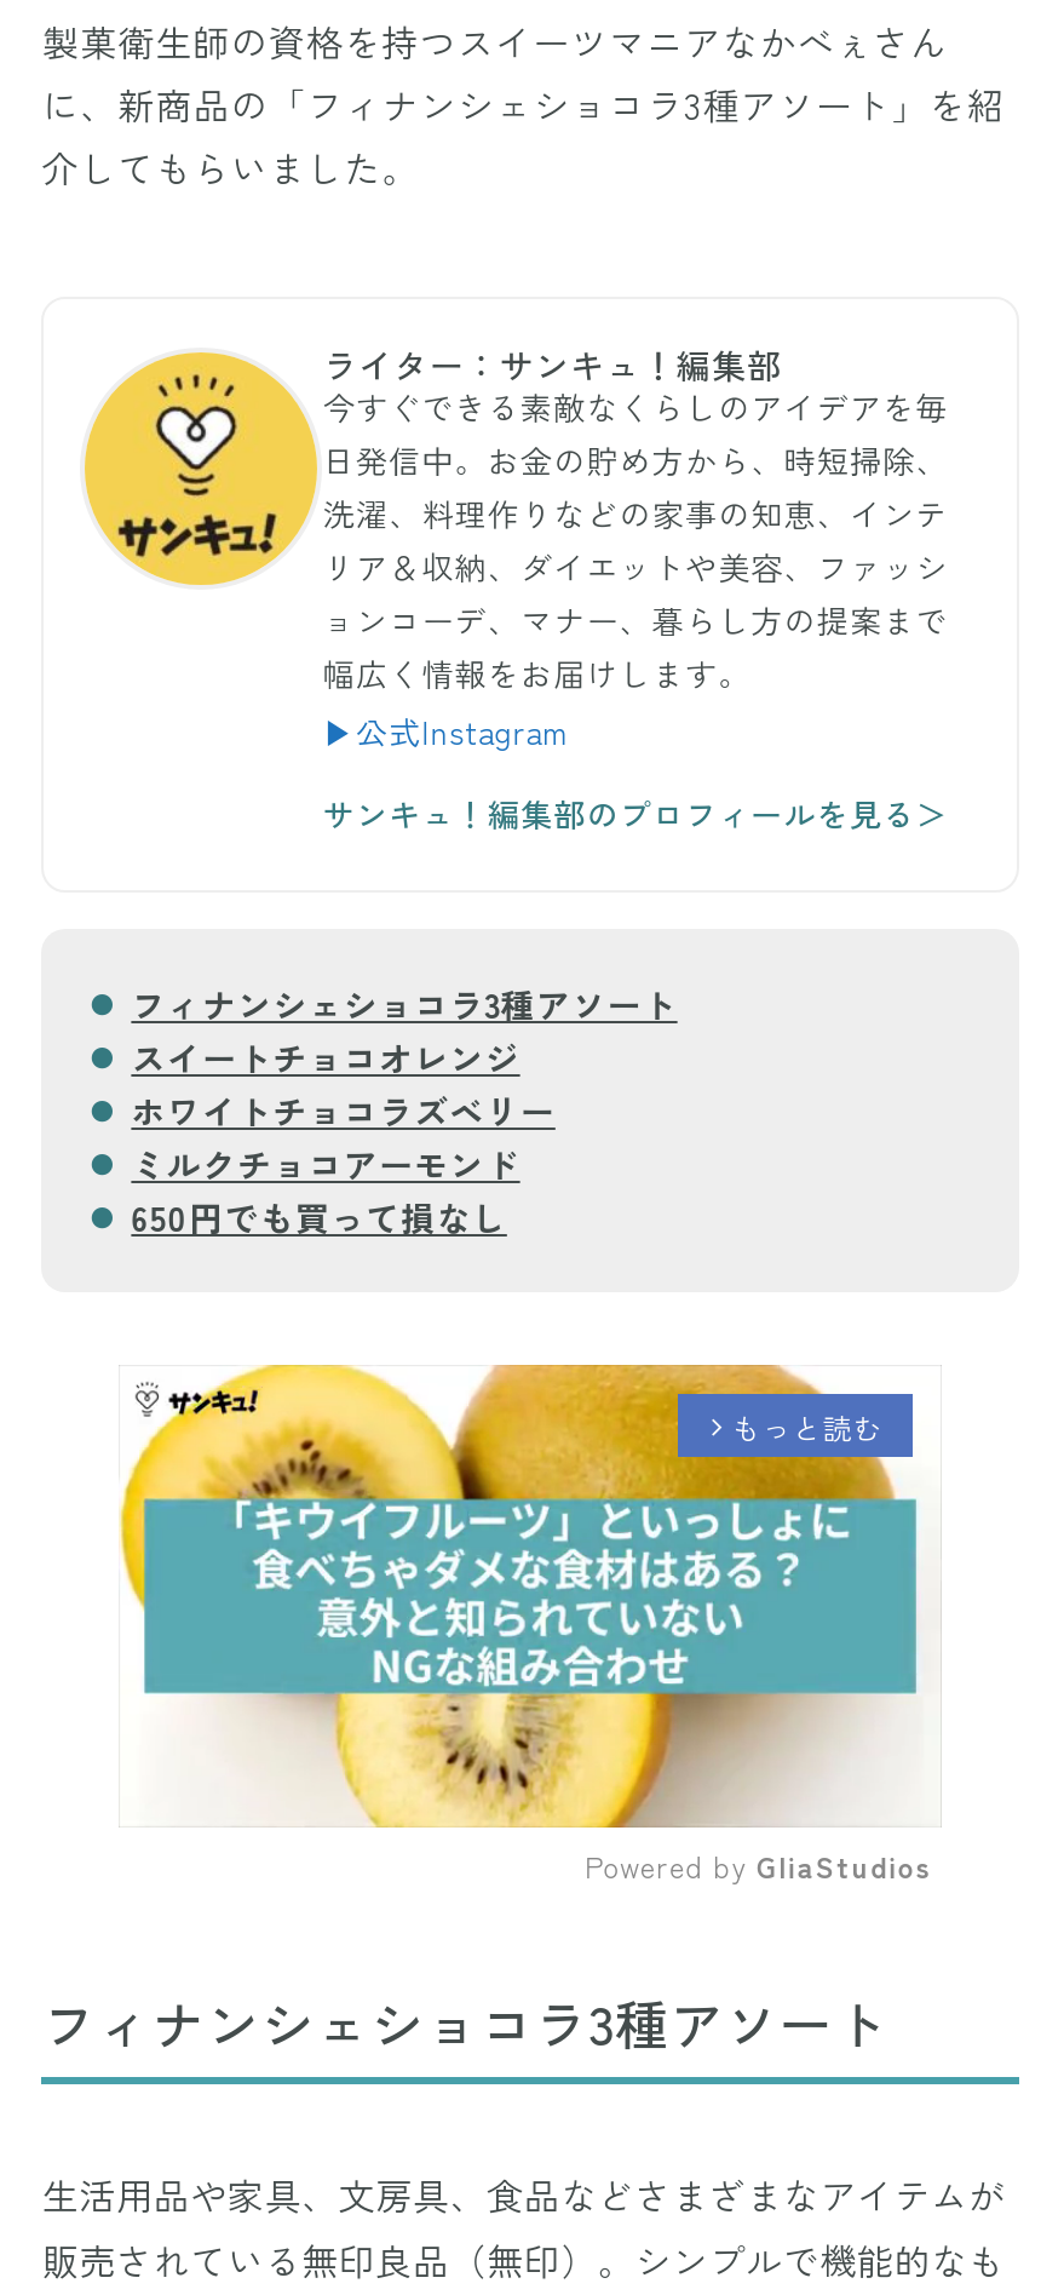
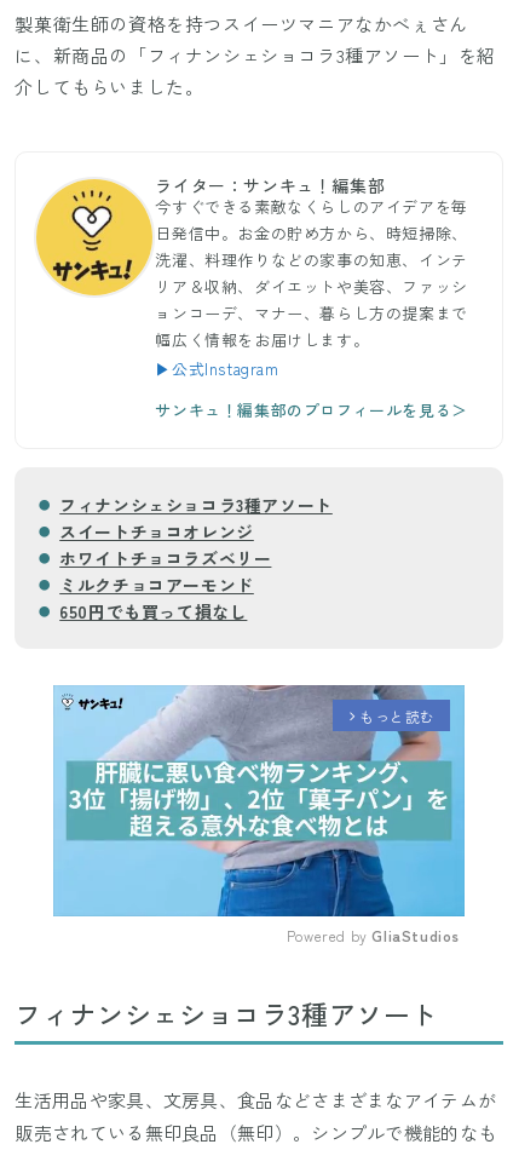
- [image]
+ [image]
